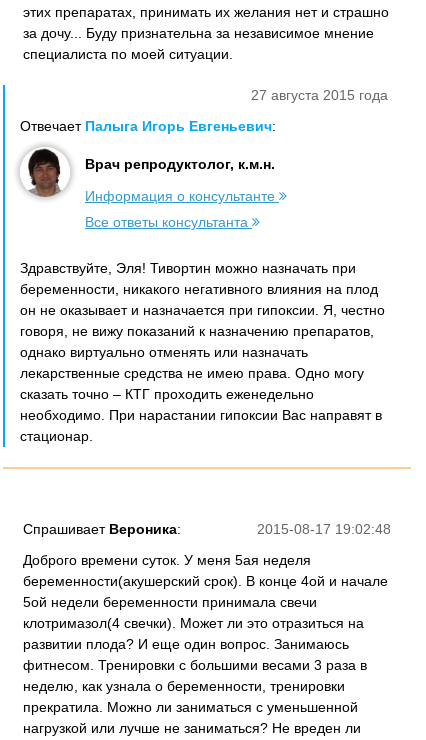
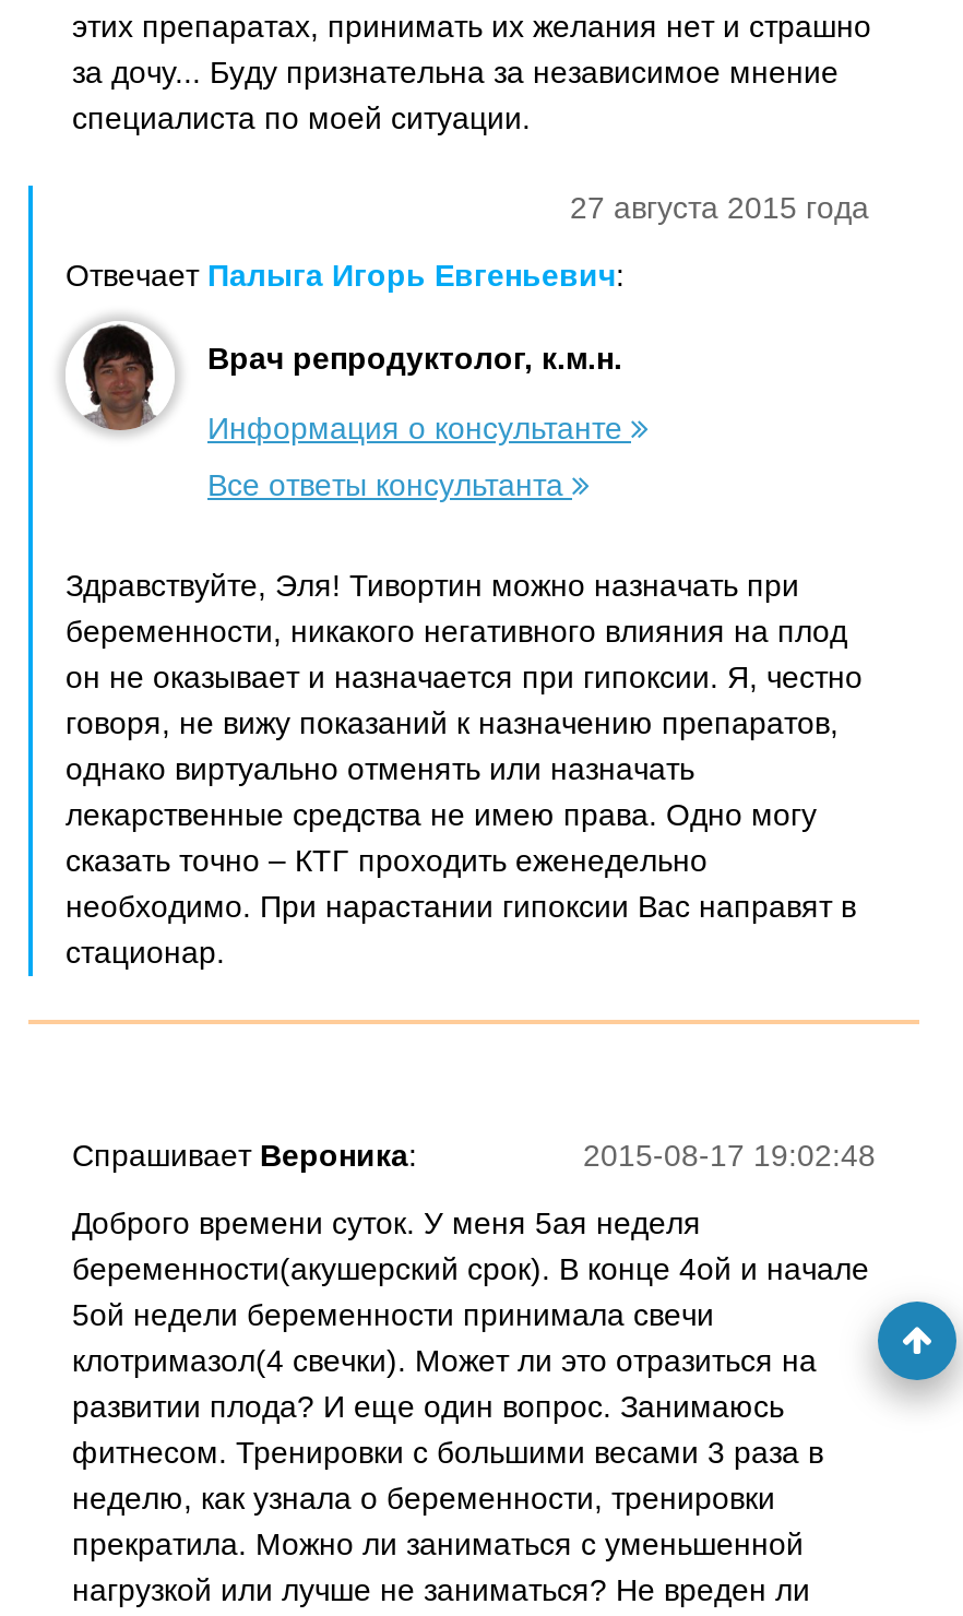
+ [image]
